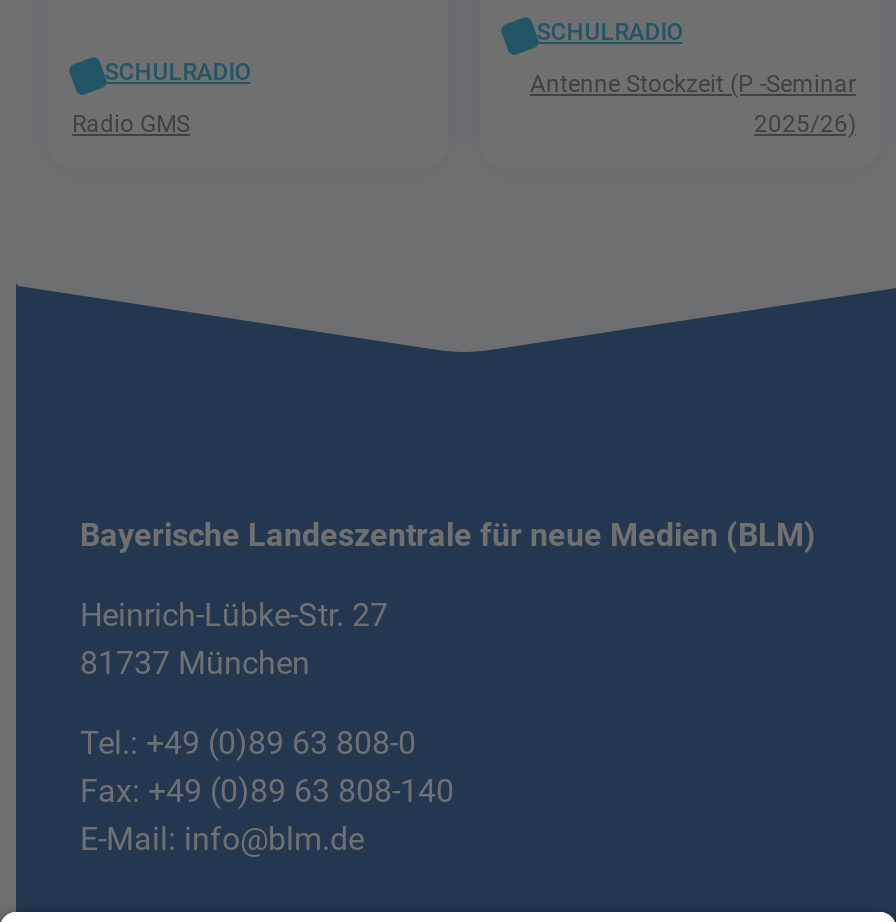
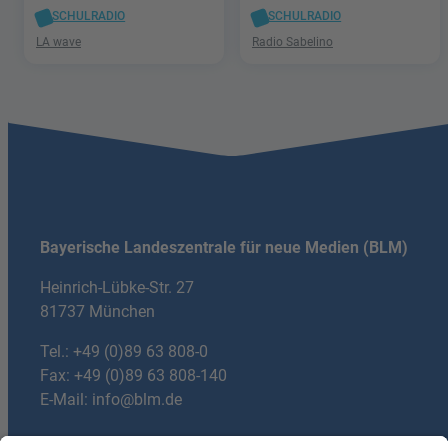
- Antenne Stockzeit (P -Seminar
- 2025/26)
+ Radio Sabelino

- Radio GMS
+ LA wave
